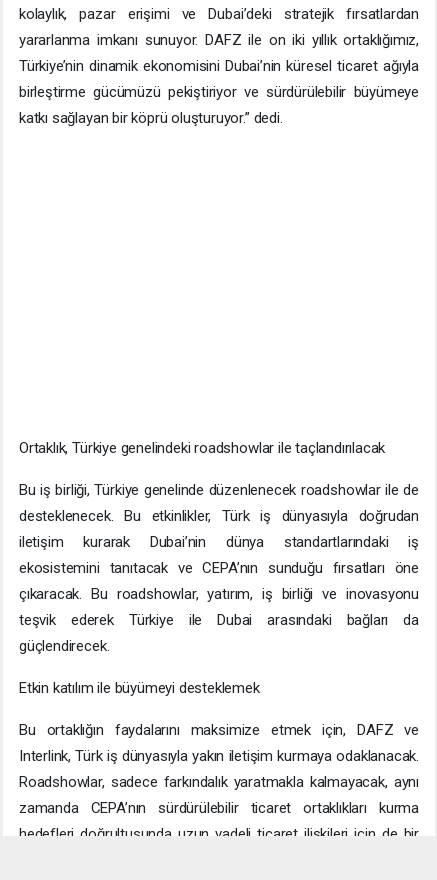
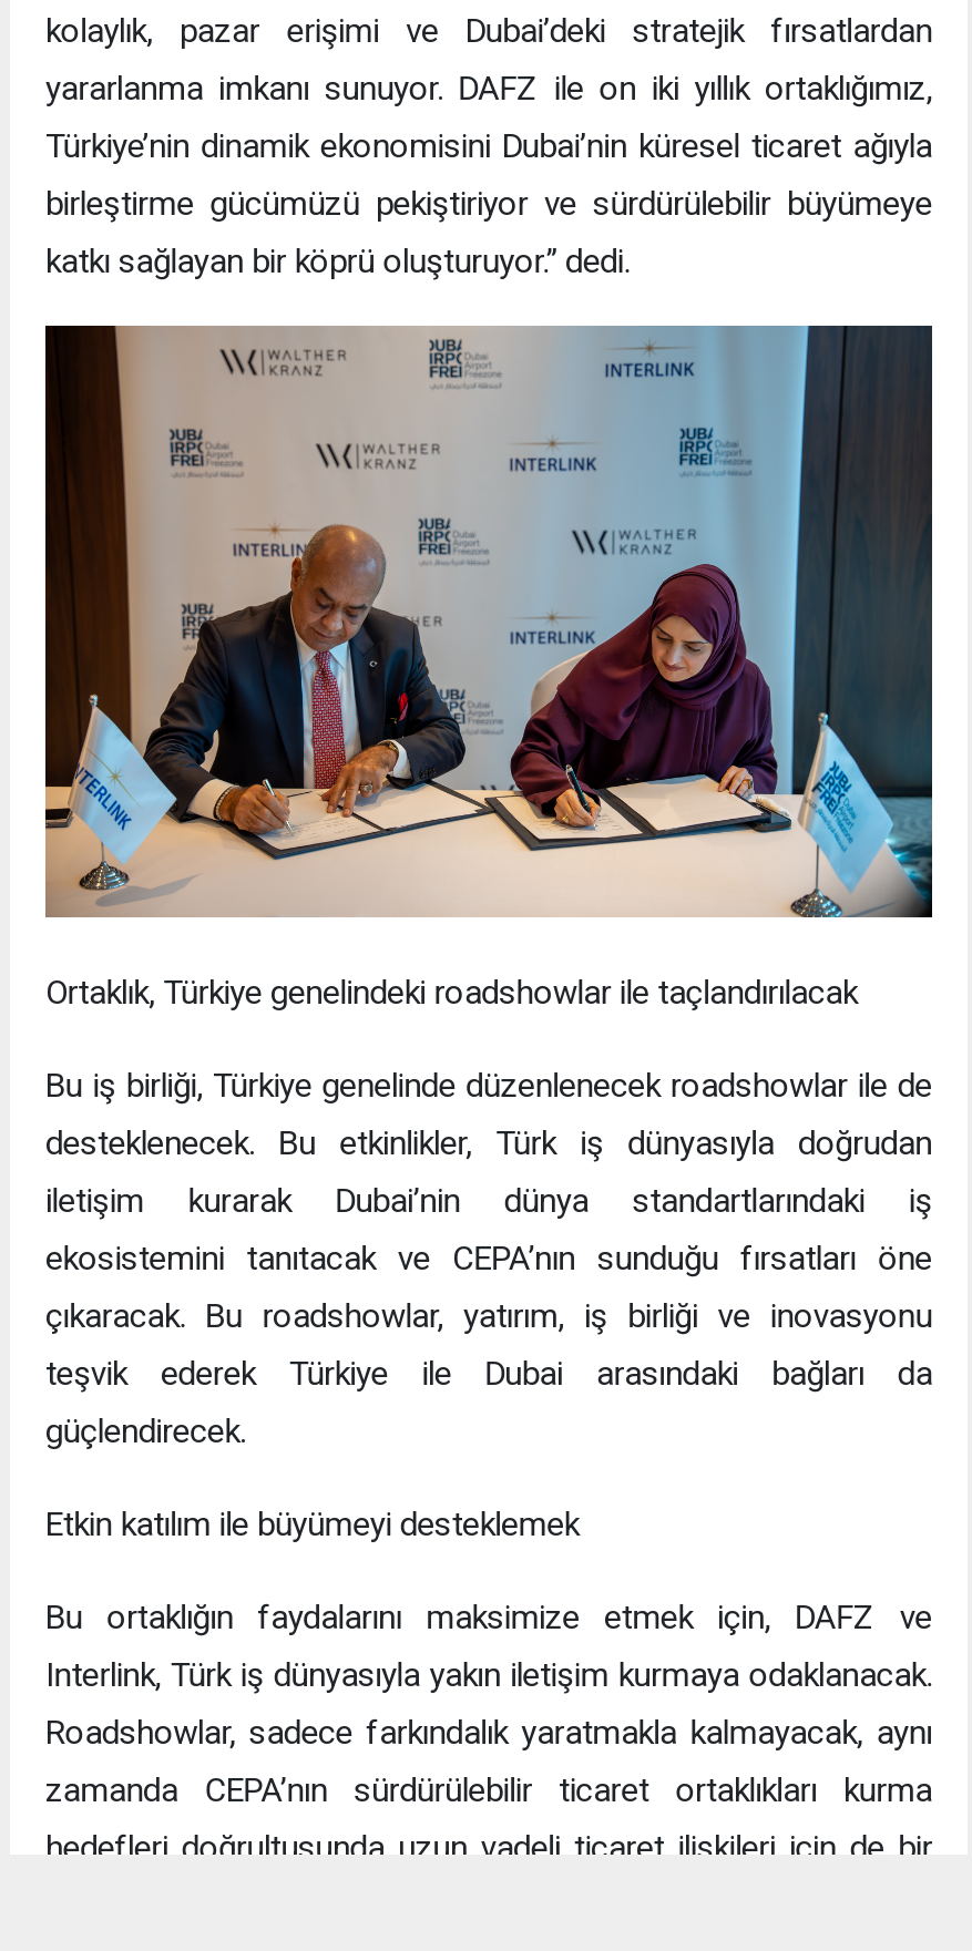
+ [image]
